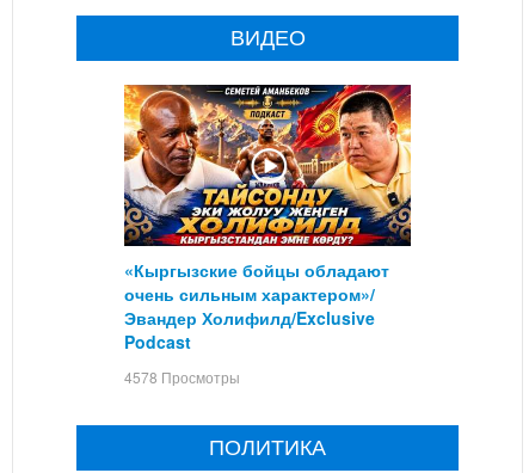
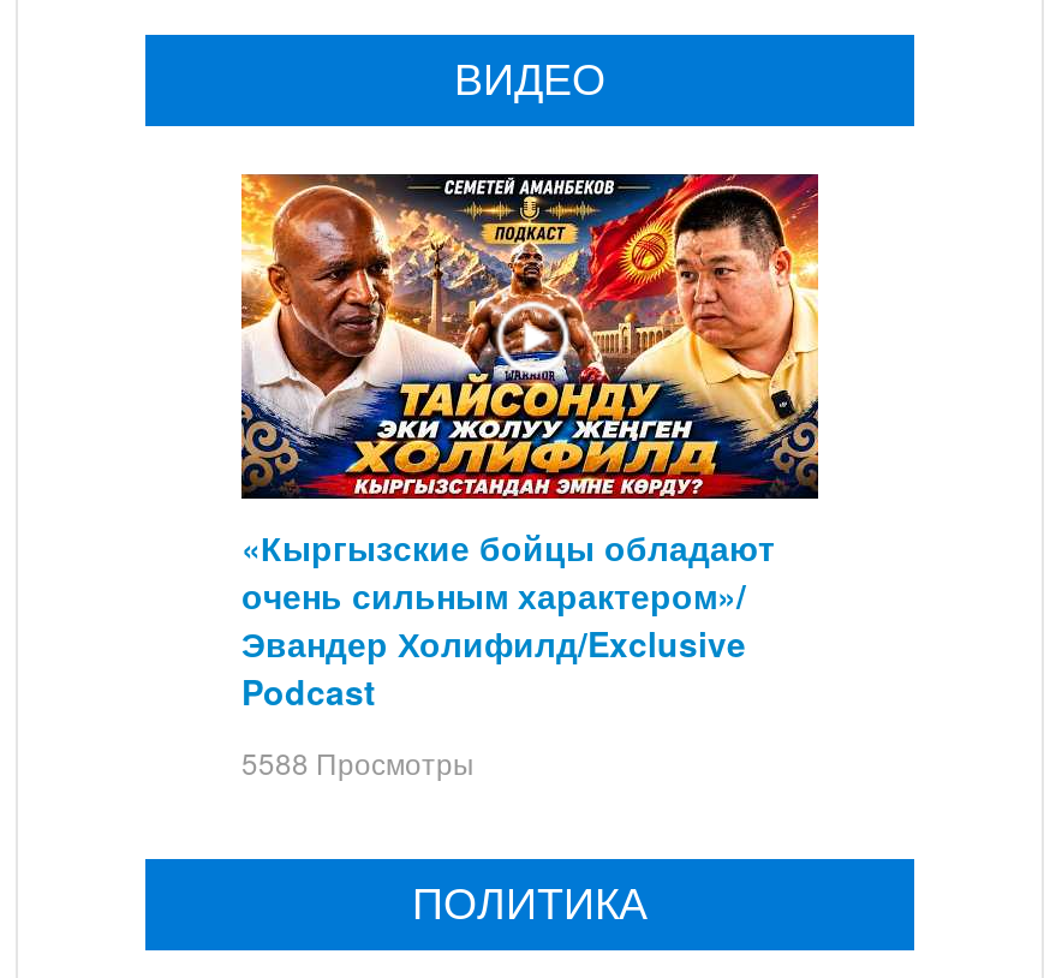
- 4578 Просмотры
+ 5588 Просмотры
